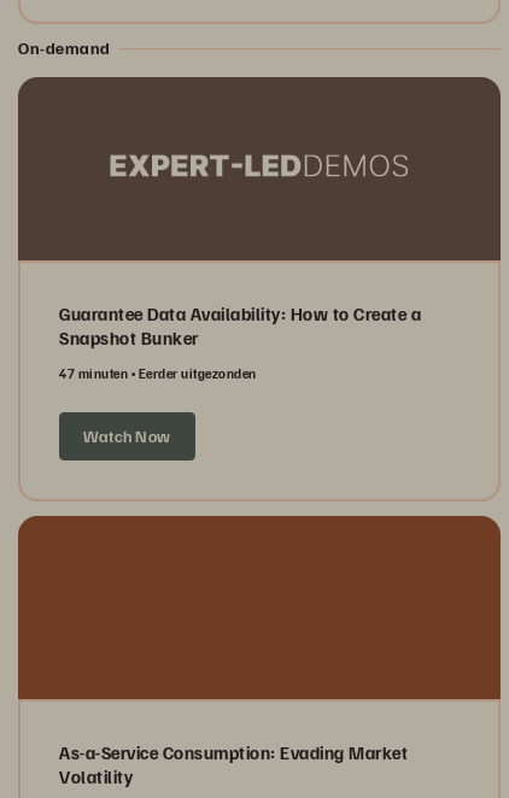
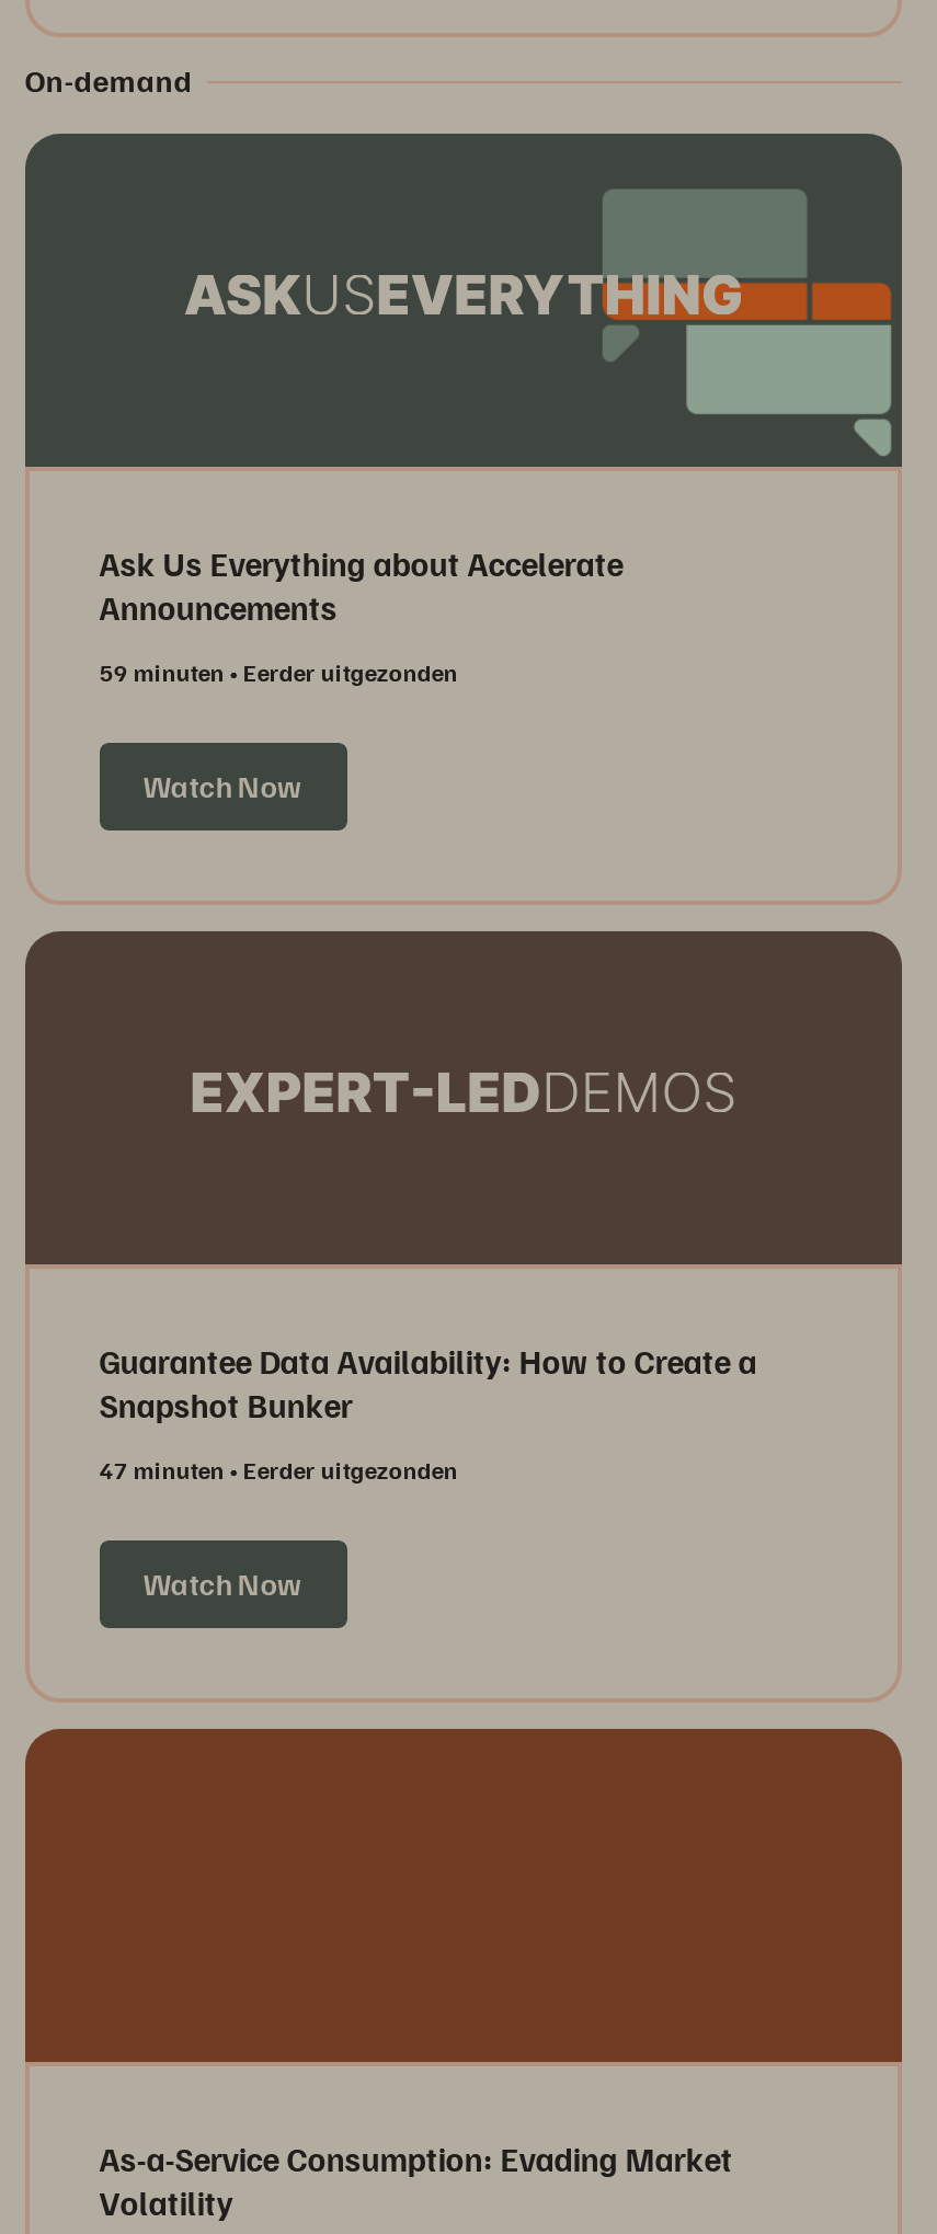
+ [image]
+ Ask Us Everything about Accelerate
+ Announcements
+ 59 minuten
+ Eerder uitgezonden
+ Watch Now
